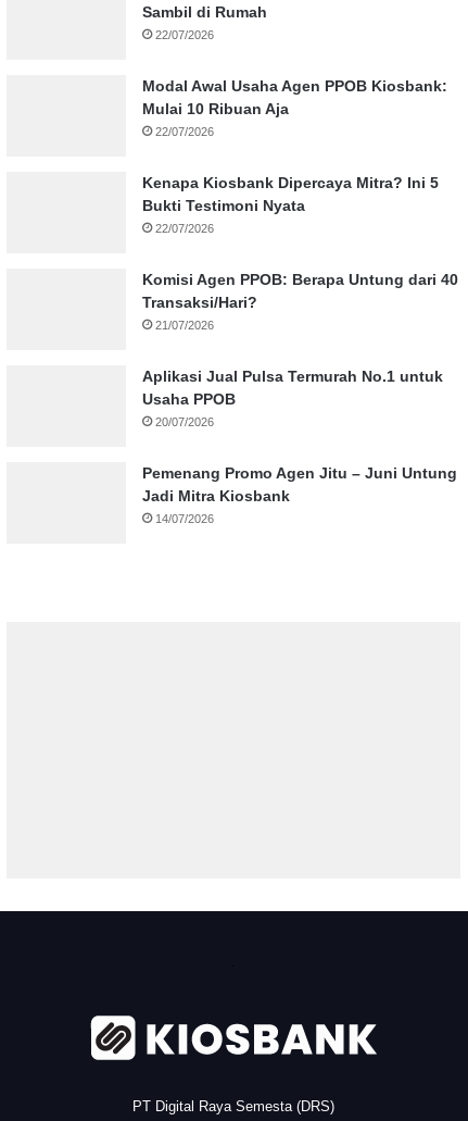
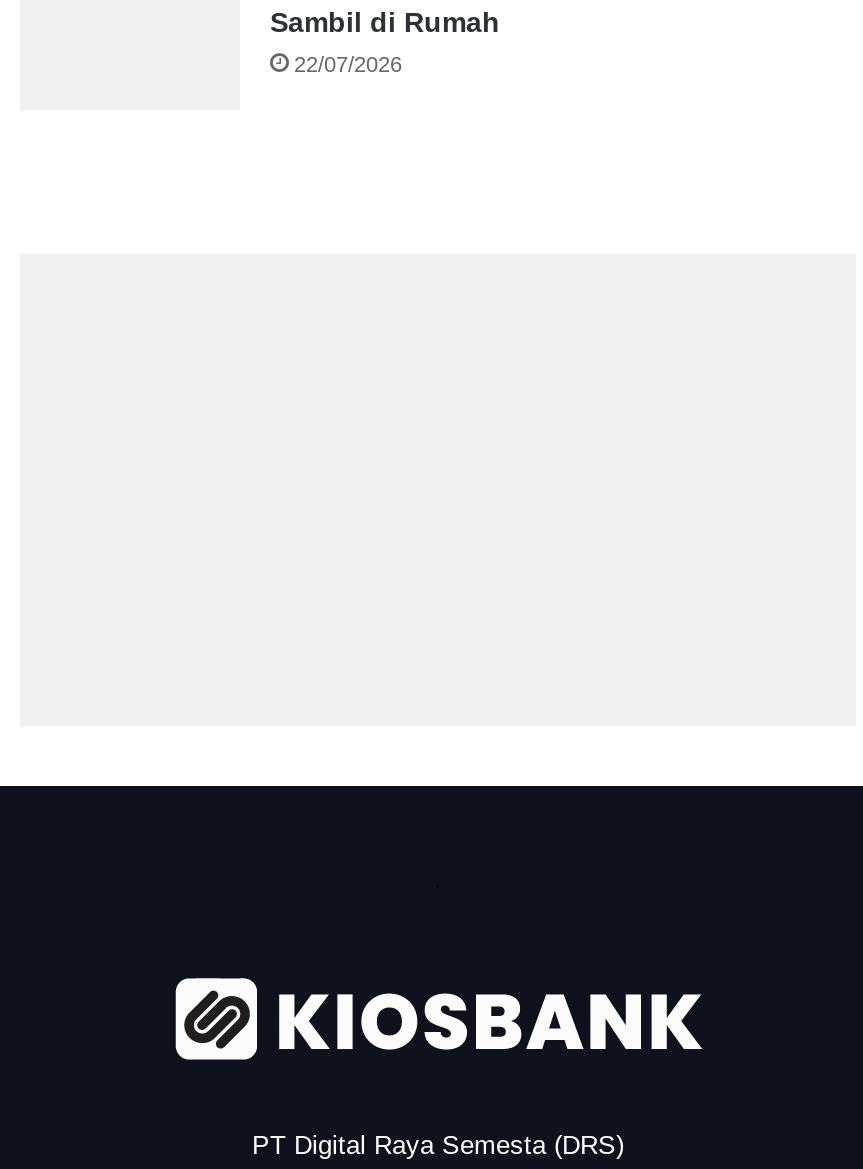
- Modal Awal Usaha Agen PPOB Kiosbank:
- Mulai 10 Ribuan Aja
- 22/07/2026
- Kenapa Kiosbank Dipercaya Mitra? Ini 5
- Bukti Testimoni Nyata
- 22/07/2026
- Komisi Agen PPOB: Berapa Untung dari 40
- Transaksi/Hari?
- 21/07/2026
- Aplikasi Jual Pulsa Termurah No.1 untuk
- Usaha PPOB
- 20/07/2026
- Pemenang Promo Agen Jitu – Juni Untung
- Jadi Mitra Kiosbank
- 14/07/2026
